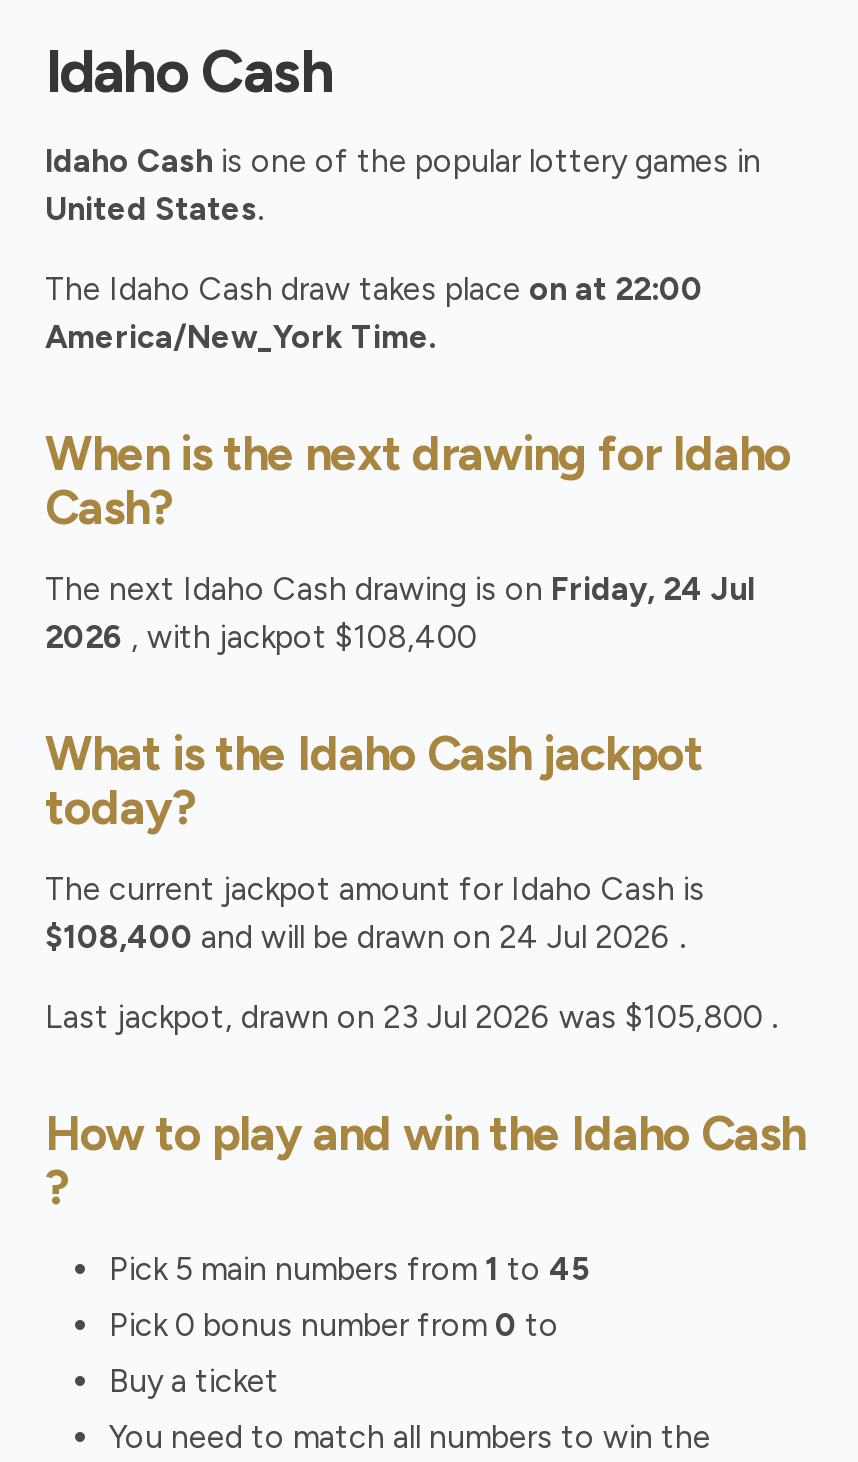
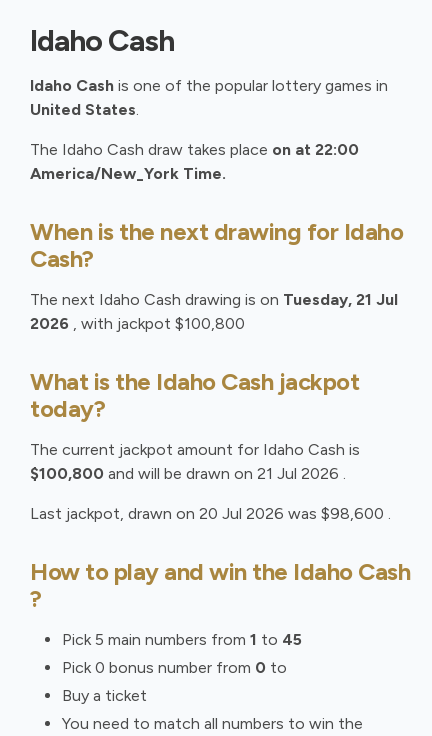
- The next Idaho Cash drawing is on Friday, 24 Jul
+ The next Idaho Cash drawing is on Tuesday, 21 Jul

- 2026, with jackpot $108,400
+ 2026, with jackpot $100,800

- $108,400 and will be drawn on 24 Jul 2026 .
+ $100,800 and will be drawn on 21 Jul 2026 .

- Last jackpot, drawn on 23 Jul 2026 was $105,800 .
+ Last jackpot, drawn on 20 Jul 2026 was $98,600 .
